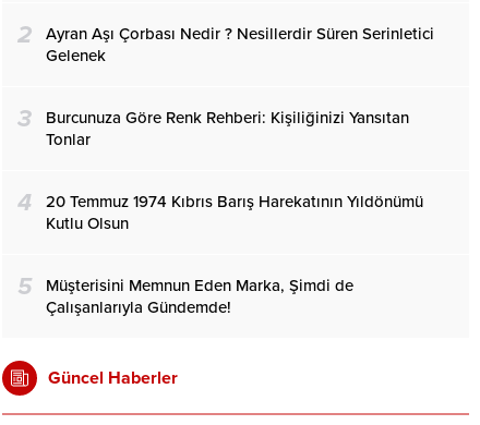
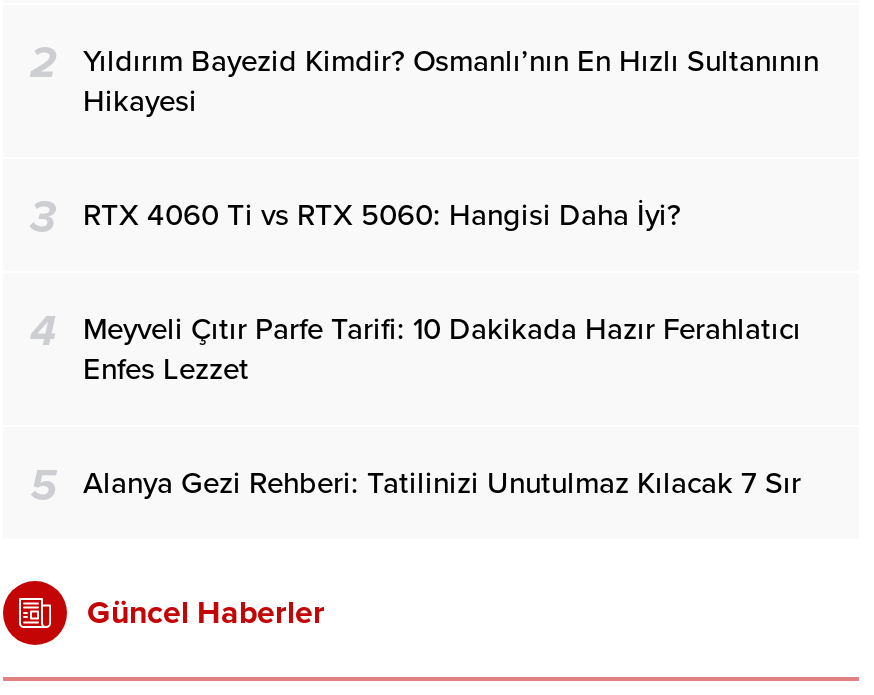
- Ayran Aşı Çorbası Nedir ? Nesillerdir Süren Serinletici
- Gelenek
+ Yıldırım Bayezid Kimdir? Osmanlı’nın En Hızlı Sultanının
+ Hikayesi

- Burcunuza Göre Renk Rehberi: Kişiliğinizi Yansıtan
- Tonlar
+ RTX 4060 Ti vs RTX 5060: Hangisi Daha İyi?

- 20 Temmuz 1974 Kıbrıs Barış Harekatının Yıldönümü
- Kutlu Olsun
+ Meyveli Çıtır Parfe Tarifi: 10 Dakikada Hazır Ferahlatıcı
+ Enfes Lezzet

- Müşterisini Memnun Eden Marka, Şimdi de
- Çalışanlarıyla Gündemde!
+ Alanya Gezi Rehberi: Tatilinizi Unutulmaz Kılacak 7 Sır
